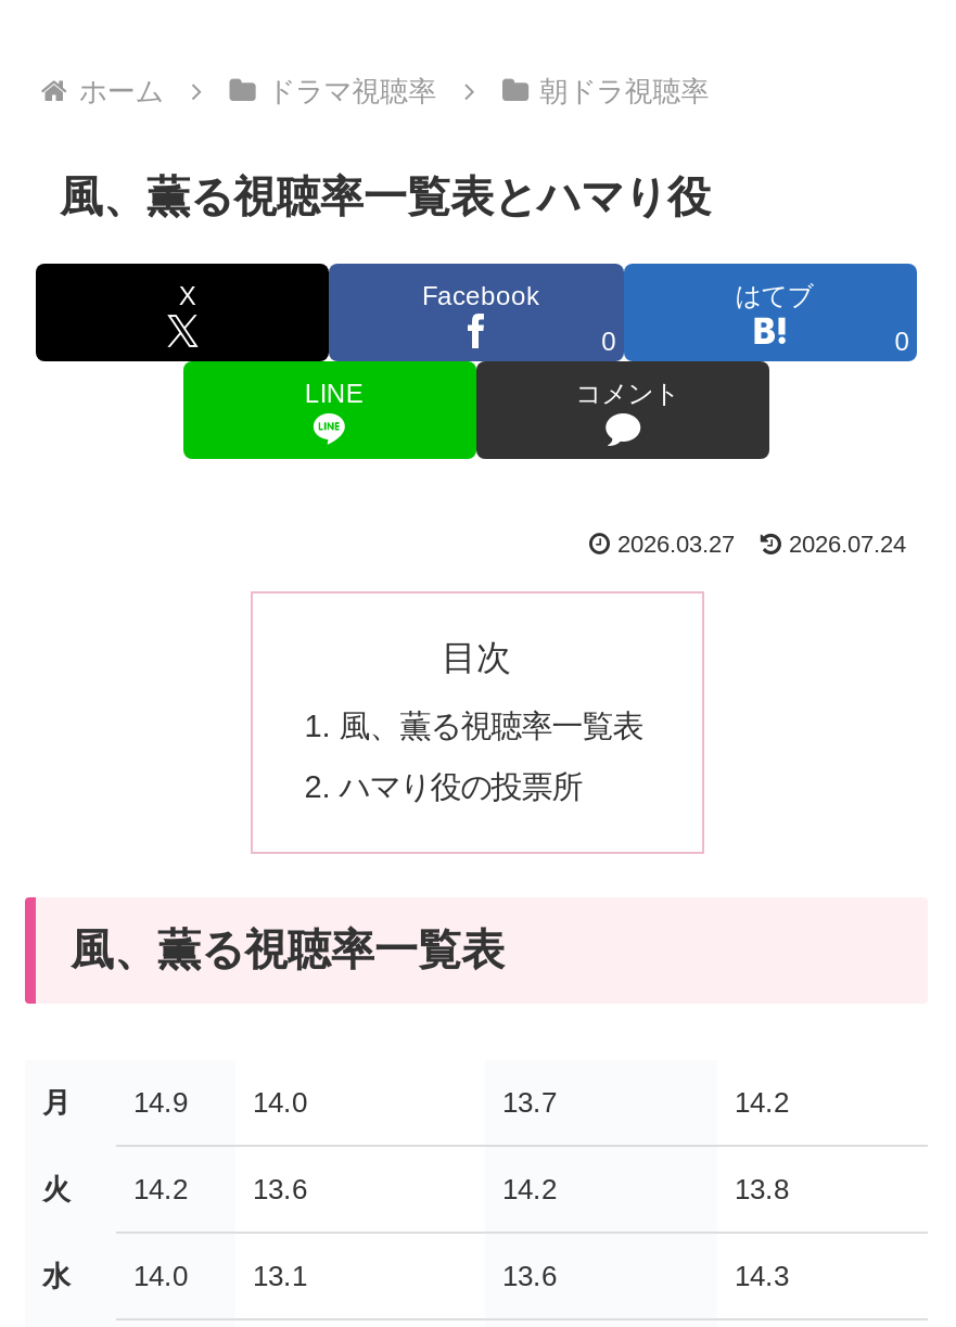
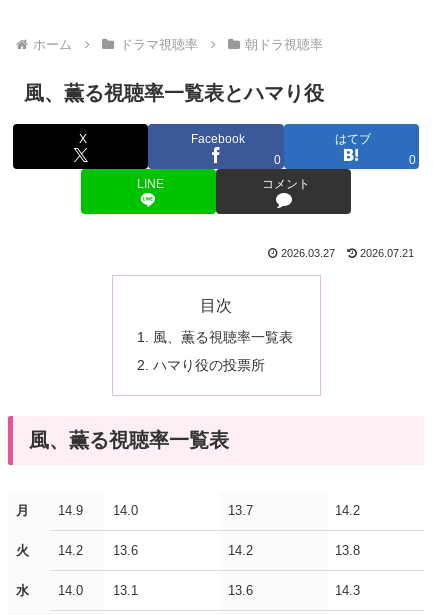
- 2026.07.24
+ 2026.07.21
